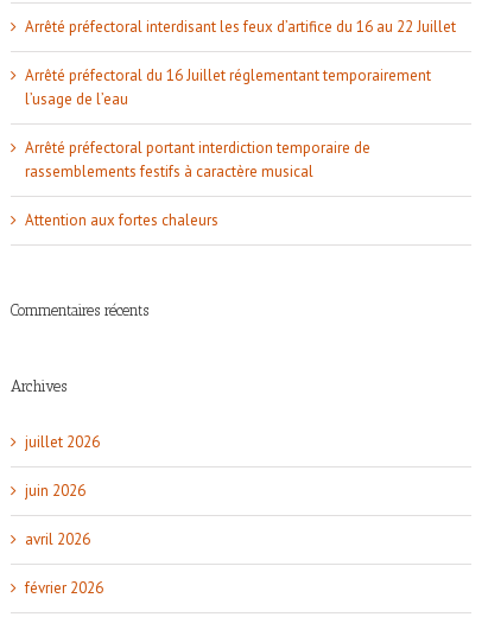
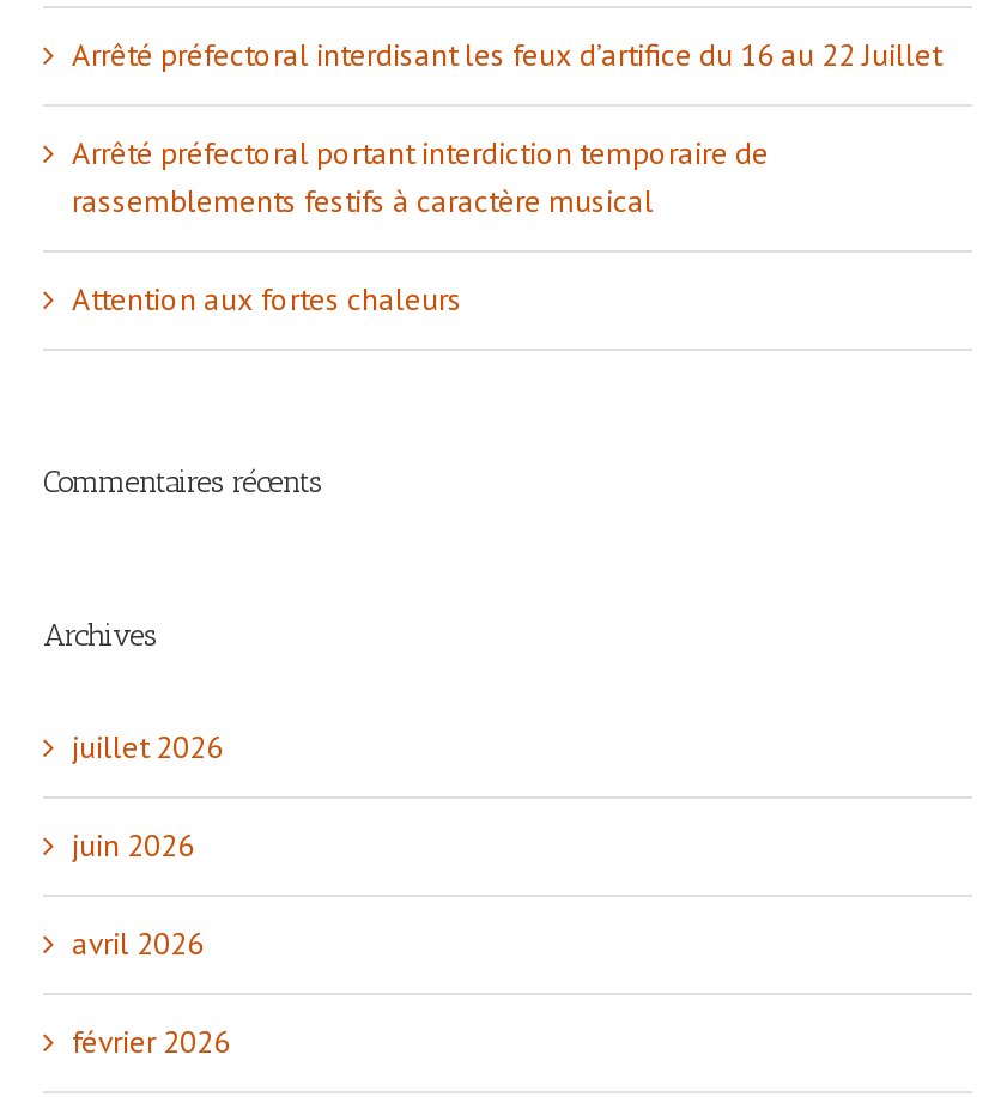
- Arrêté préfectoral du 16 Juillet réglementant temporairement
- l’usage de l’eau
